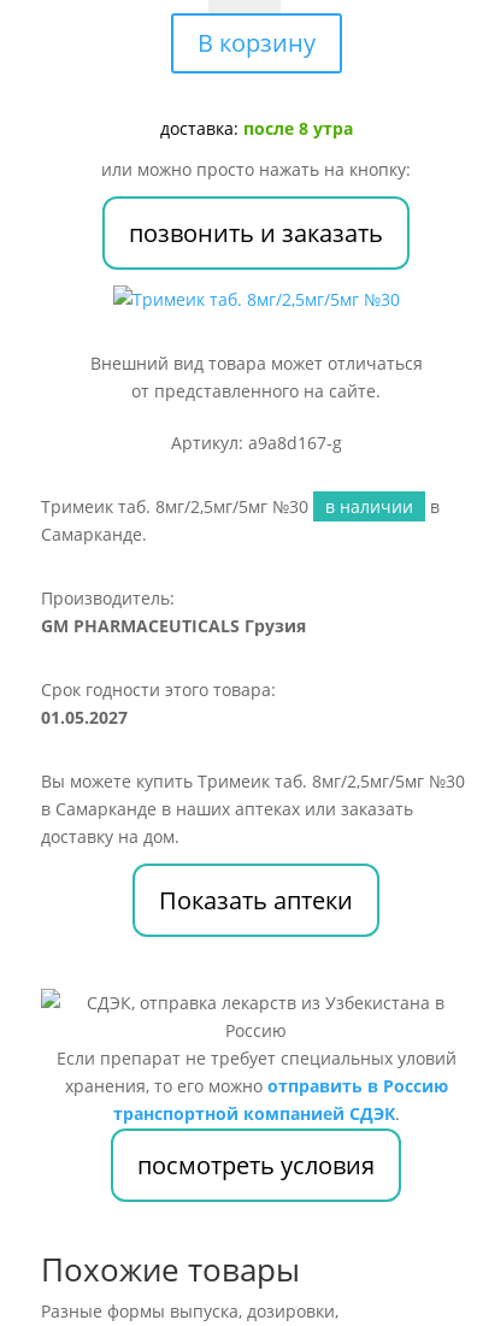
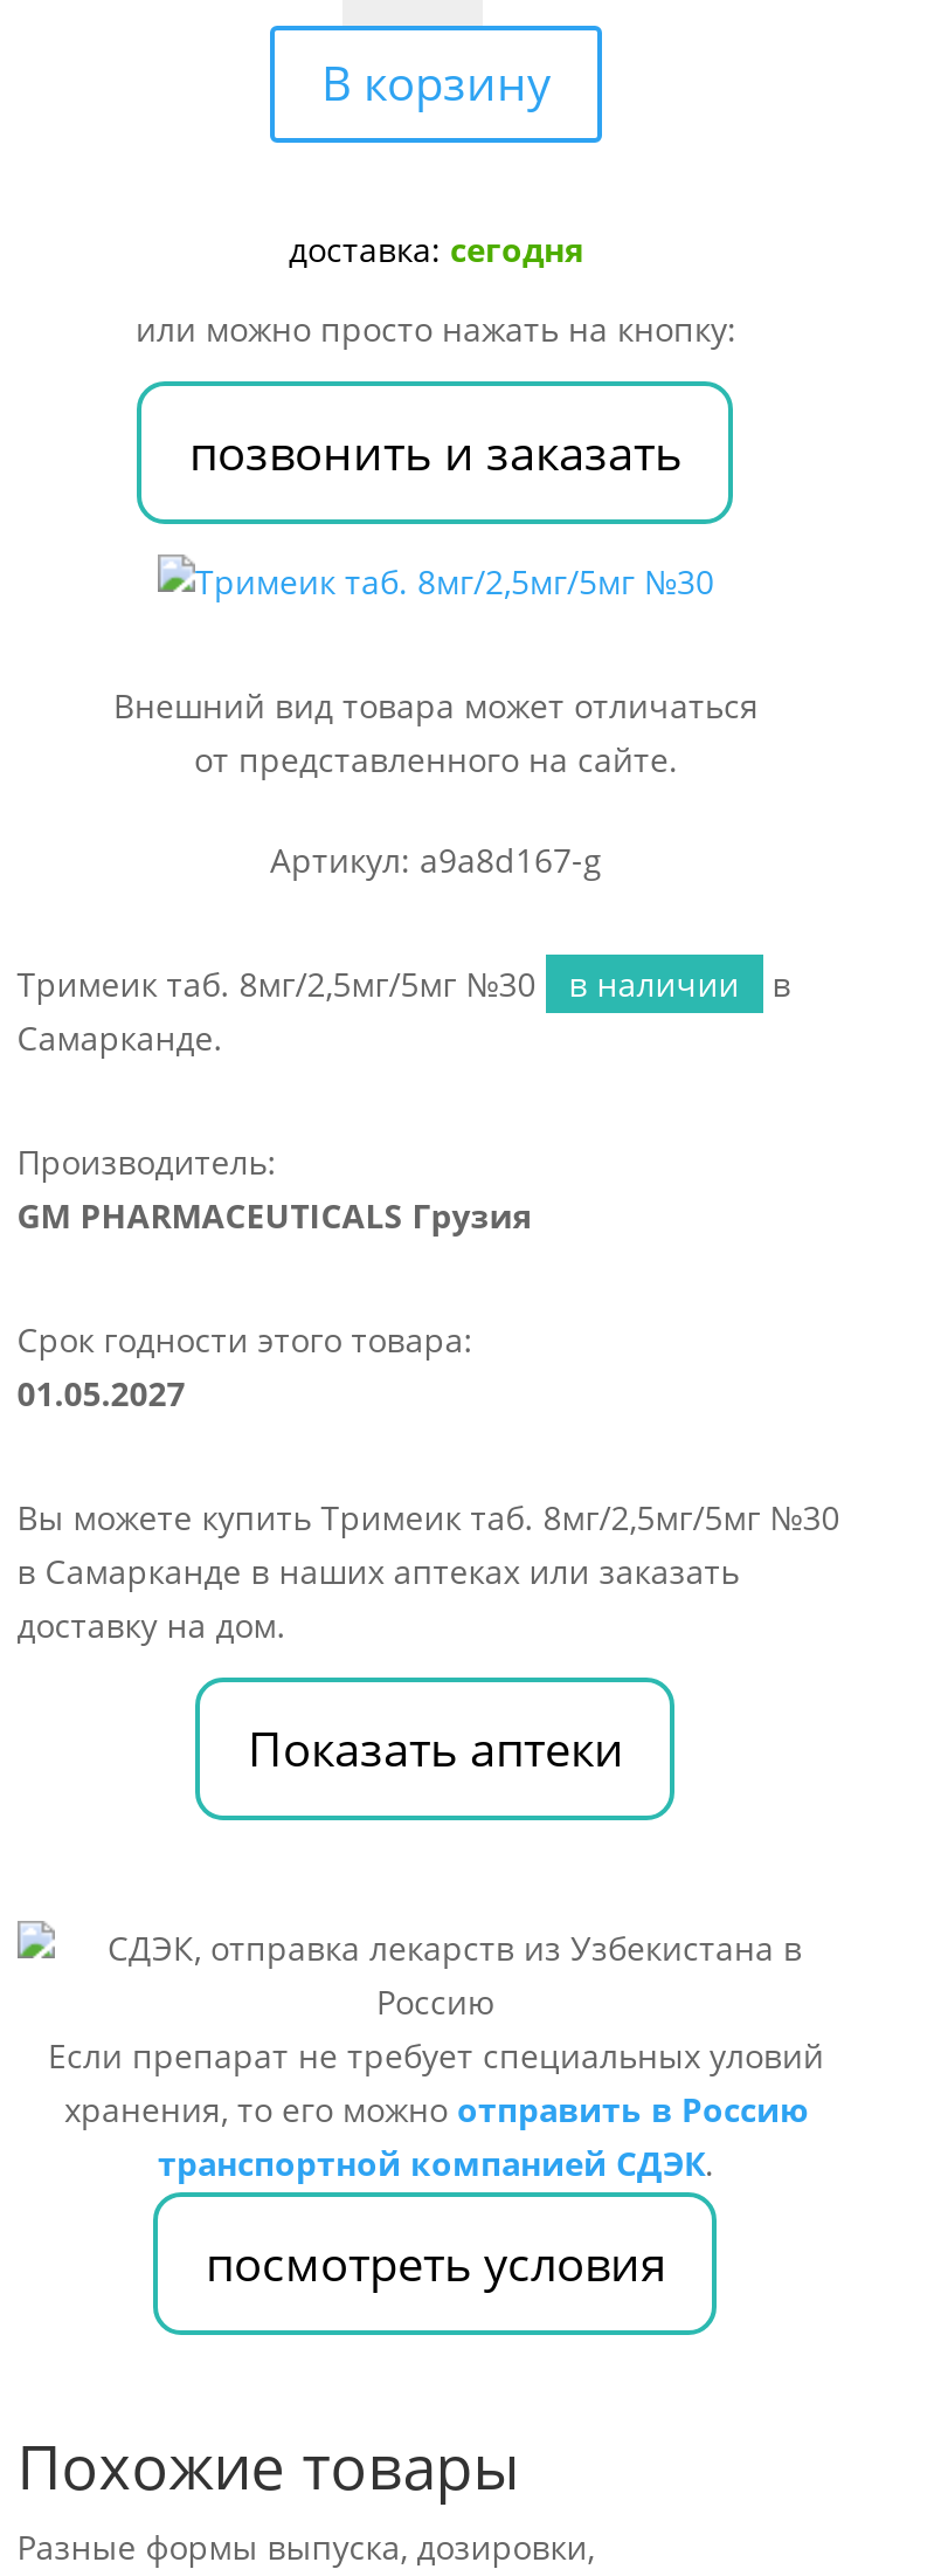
- доставка: после 8 утра
+ доставка: сегодня
